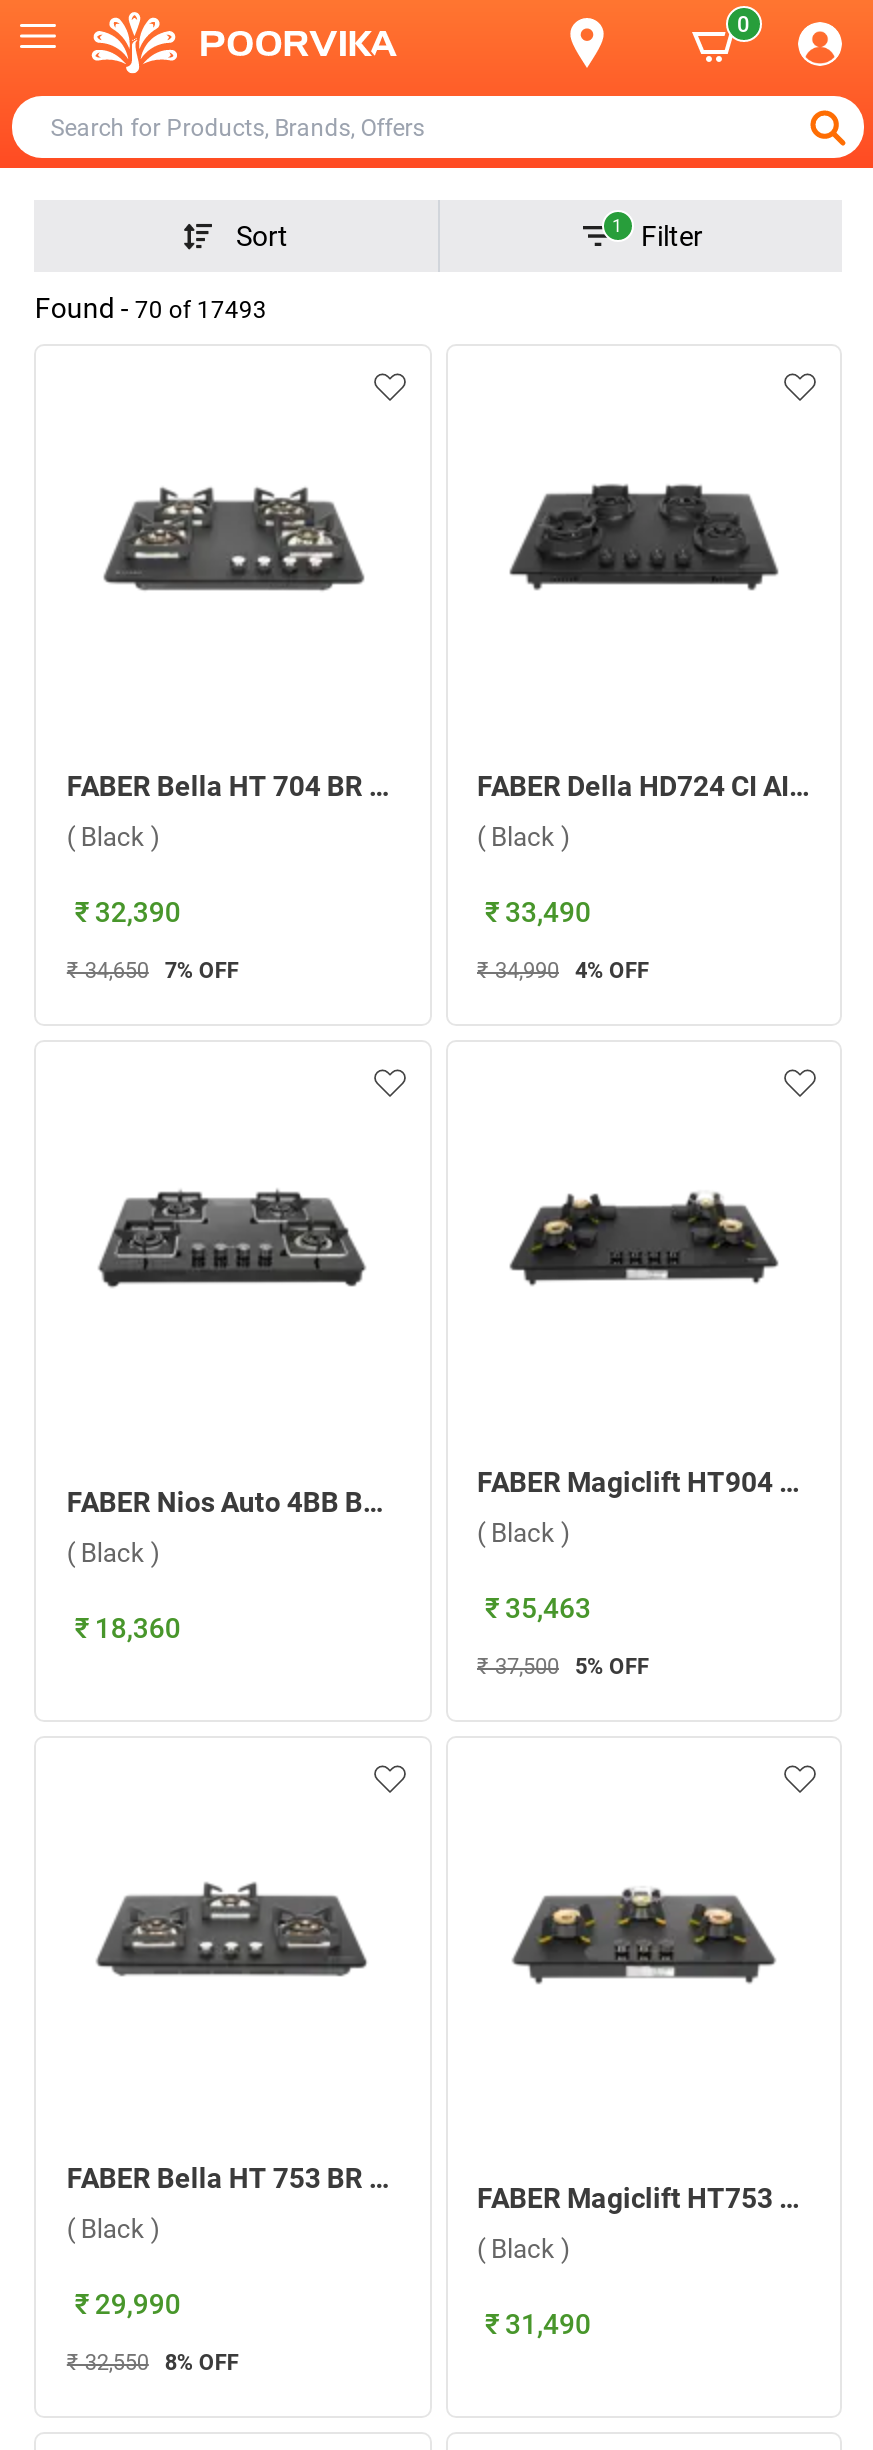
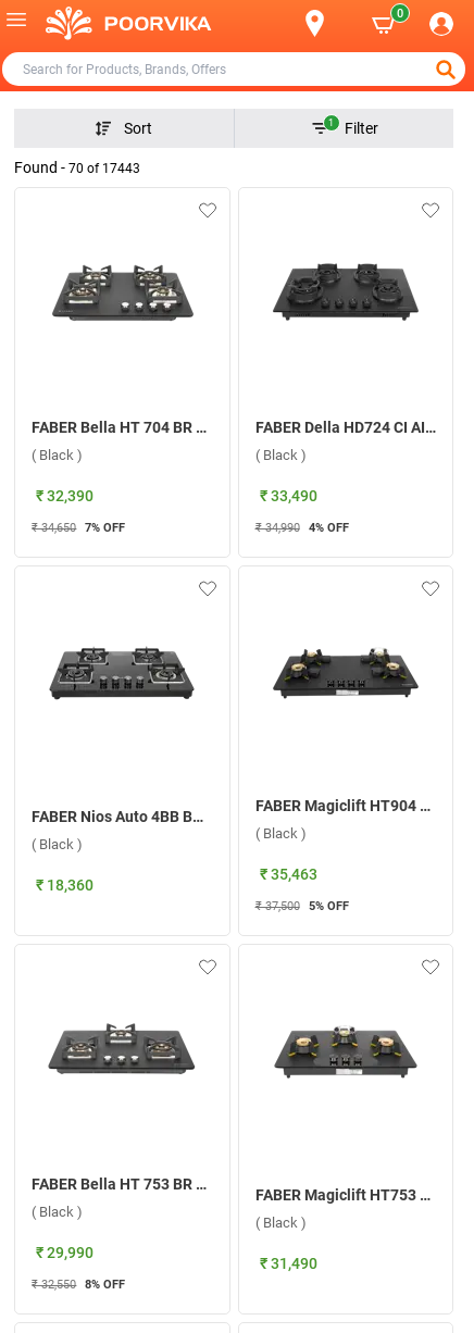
- Found - 70 of 17493
+ Found - 70 of 17443
